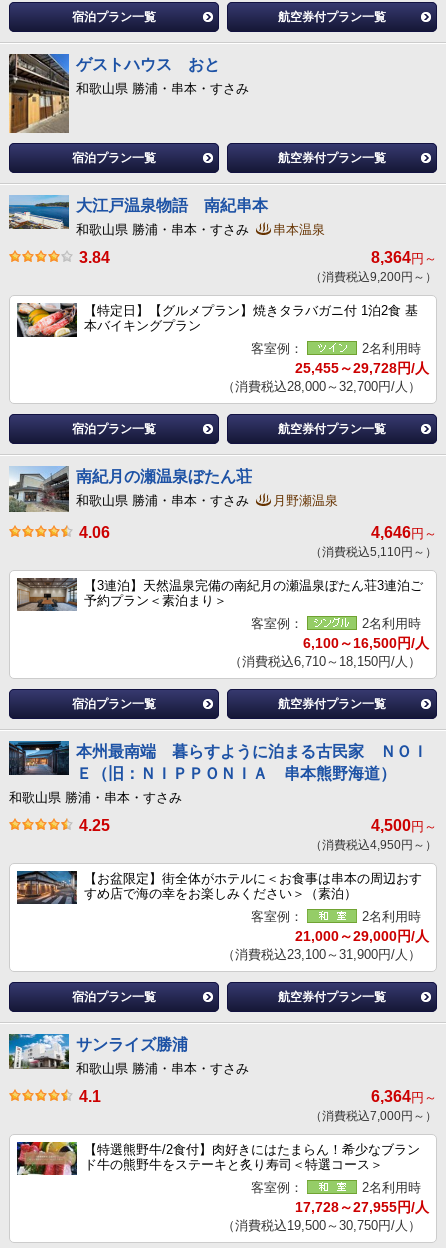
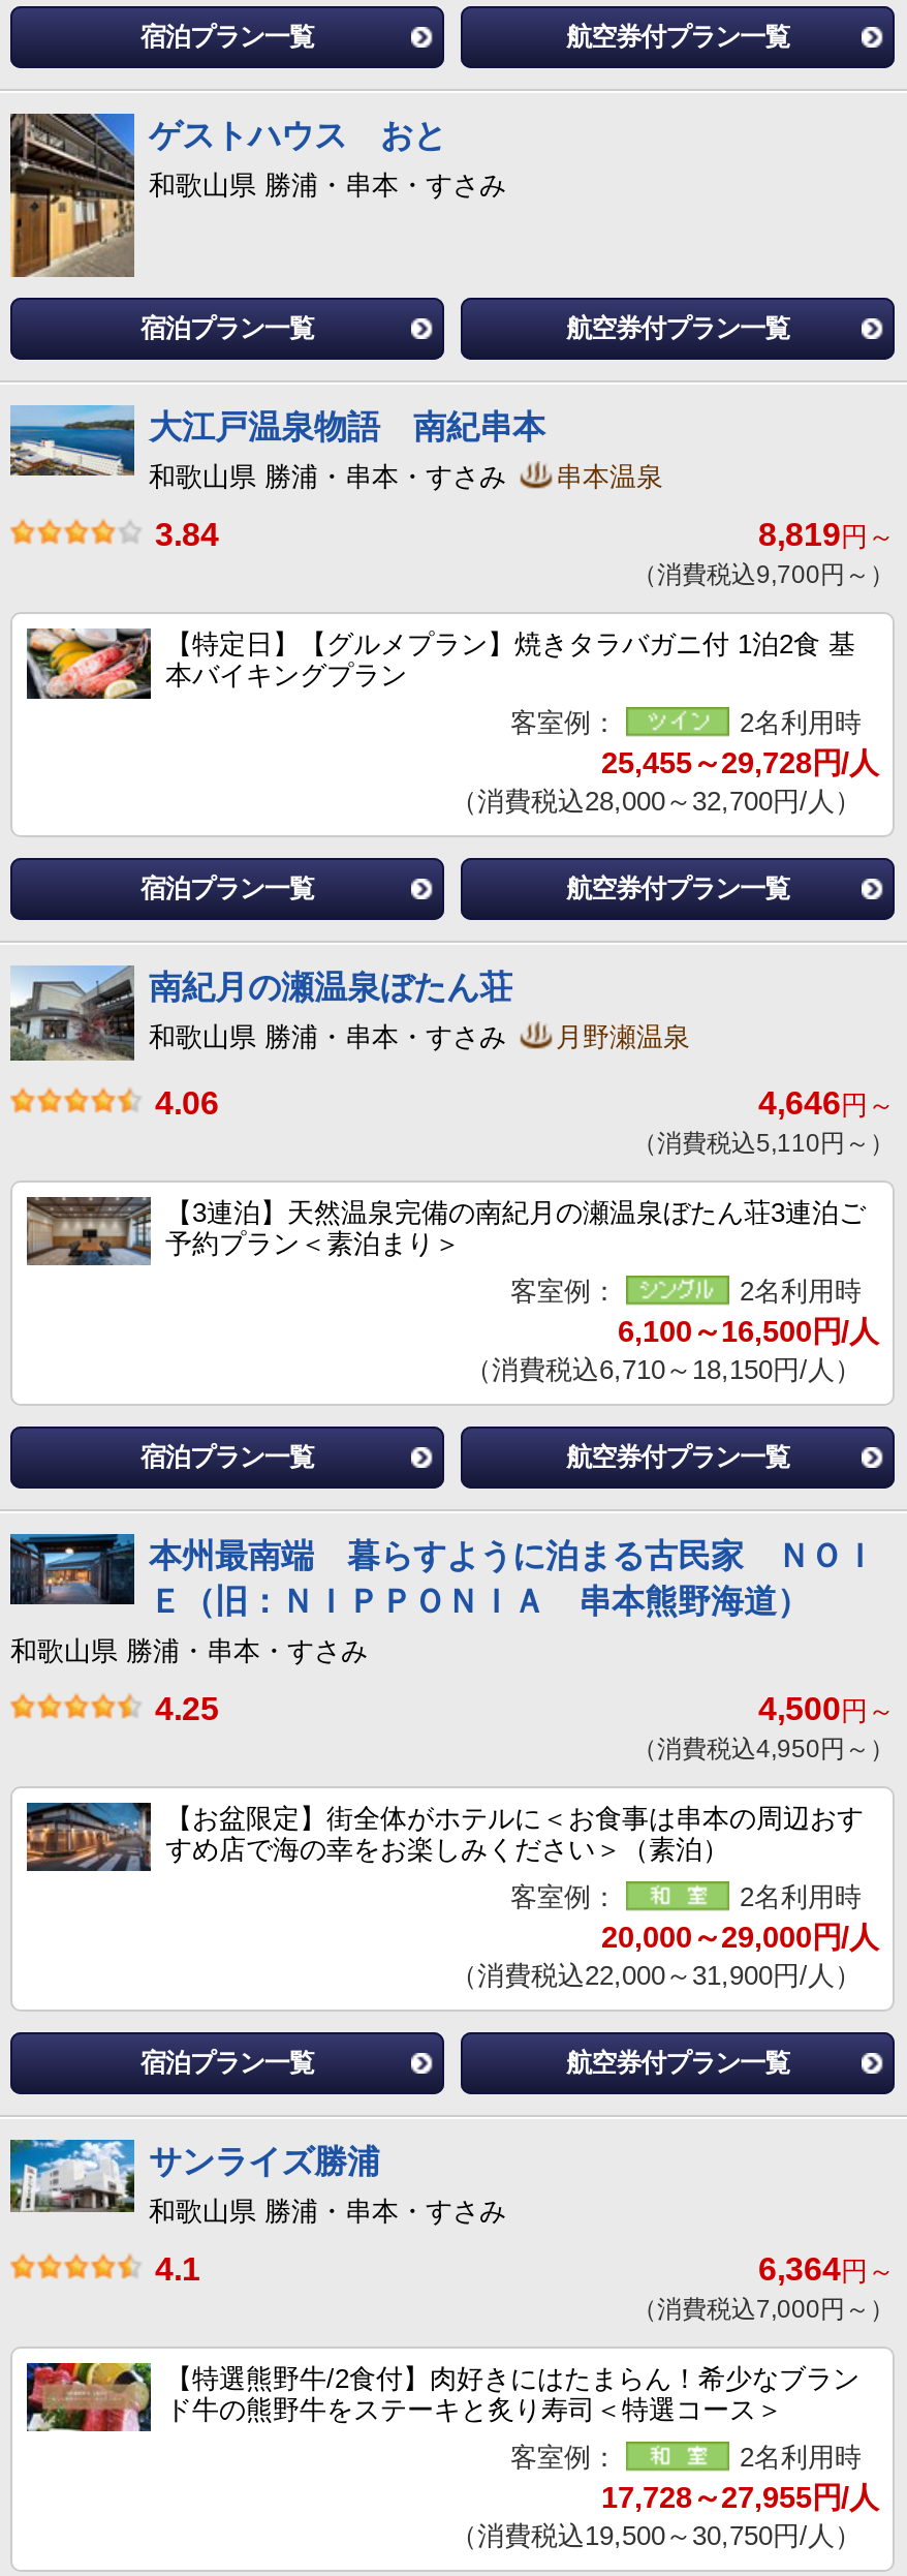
- 8,364円～
+ 8,819円～

- （消費税込9,200円～）
+ （消費税込9,700円～）

- 21,000～29,000円/人
+ 20,000～29,000円/人

- （消費税込23,100～31,900円/人）
+ （消費税込22,000～31,900円/人）
